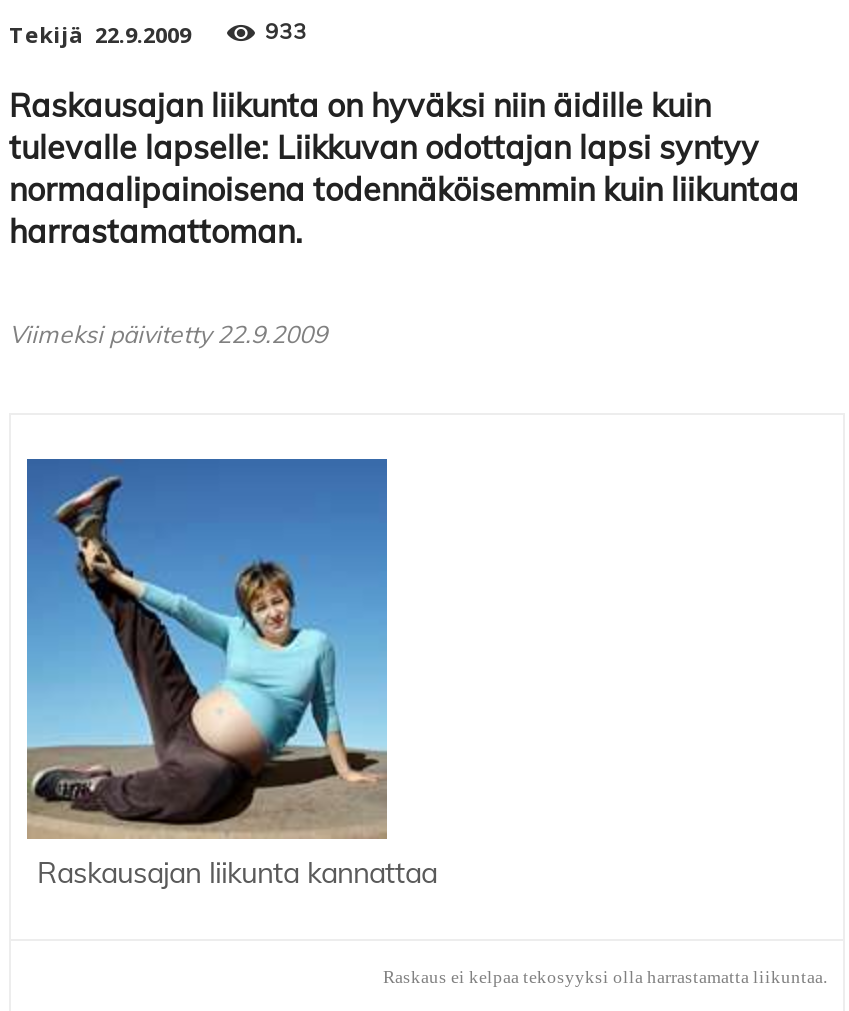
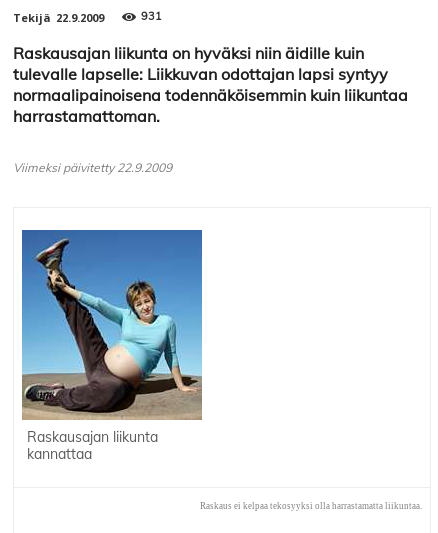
- 933
+ 931
